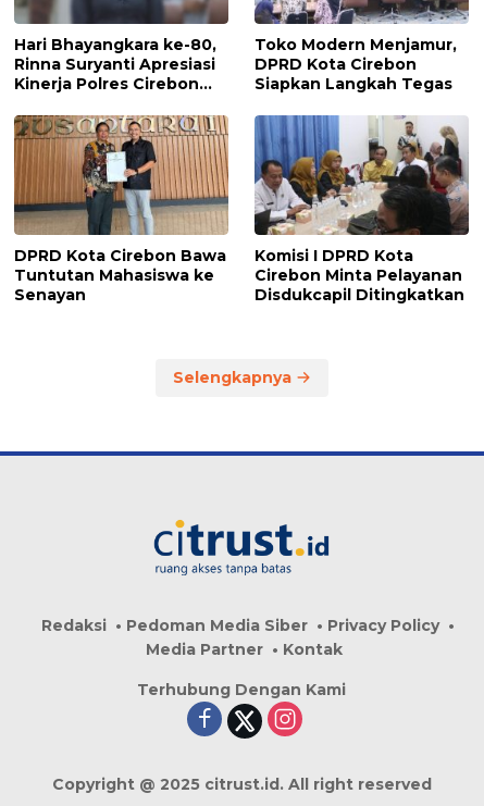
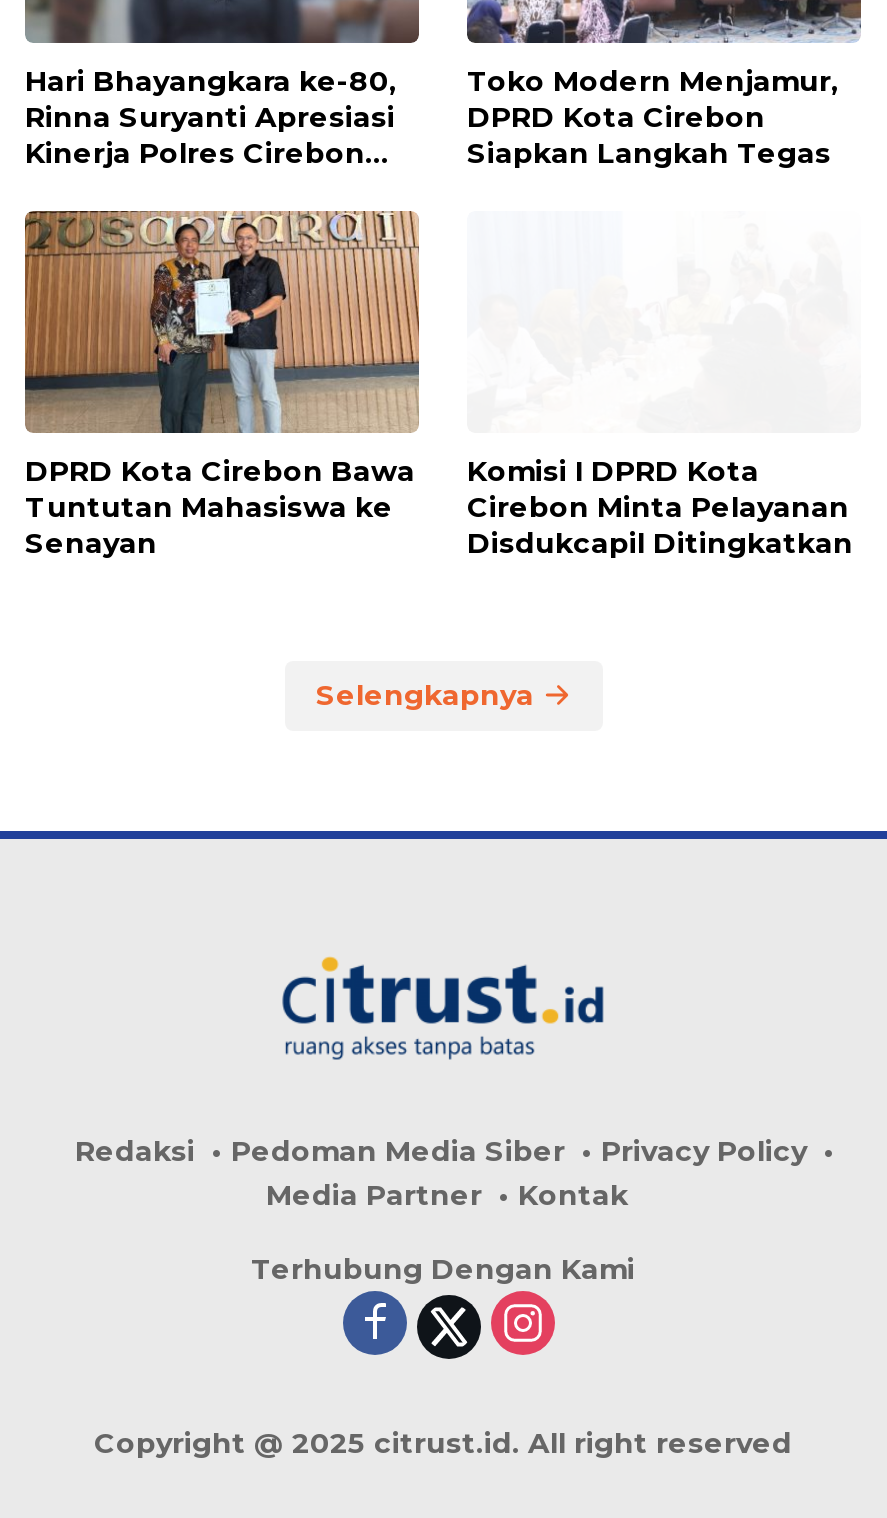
- [image]
